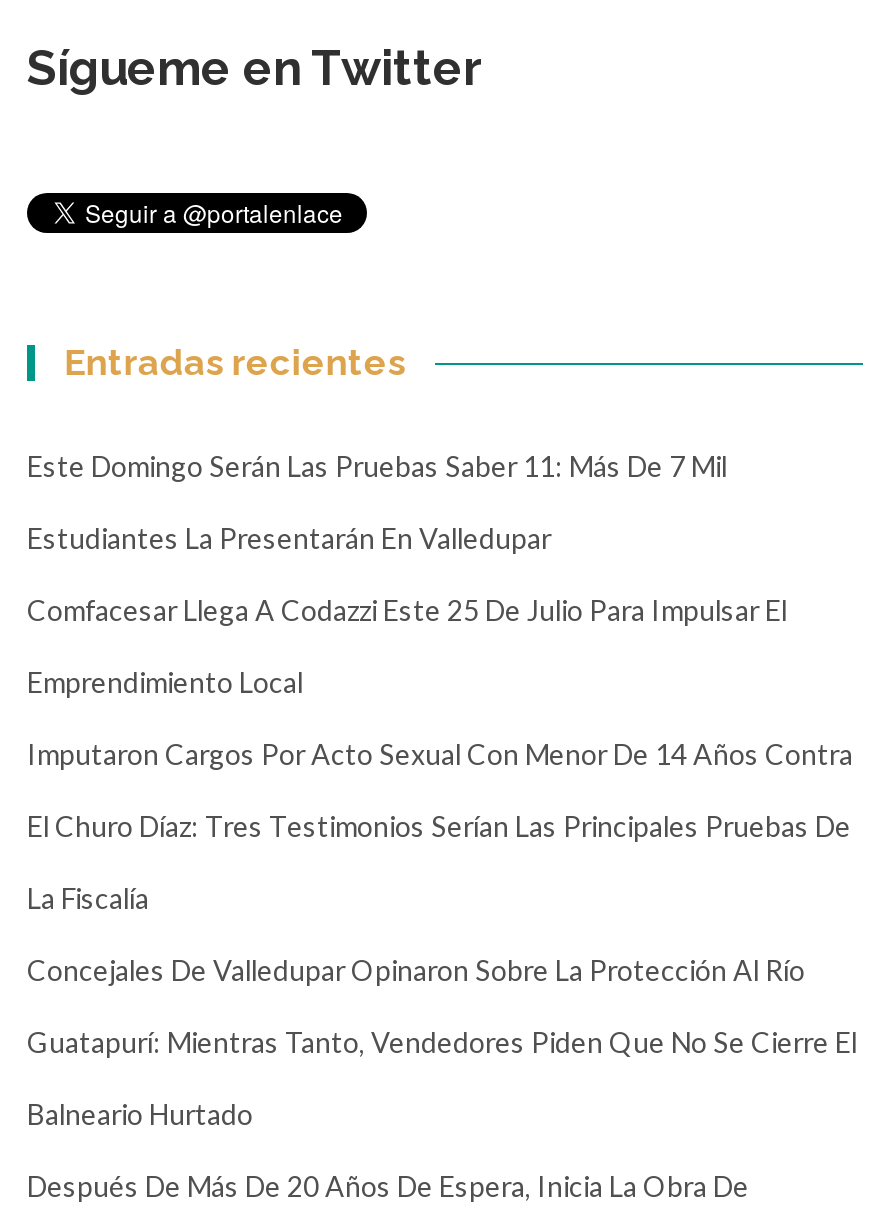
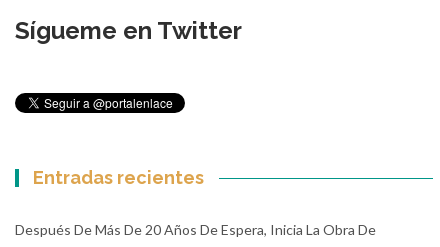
- Este Domingo Serán Las Pruebas Saber 11: Más De 7 Mil
- Estudiantes La Presentarán En Valledupar
- Comfacesar Llega A Codazzi Este 25 De Julio Para Impulsar El
- Emprendimiento Local
- Imputaron Cargos Por Acto Sexual Con Menor De 14 Años Contra
- El Churo Díaz: Tres Testimonios Serían Las Principales Pruebas De
- La Fiscalía
- Concejales De Valledupar Opinaron Sobre La Protección Al Río
- Guatapurí: Mientras Tanto, Vendedores Piden Que No Se Cierre El
- Balneario Hurtado
